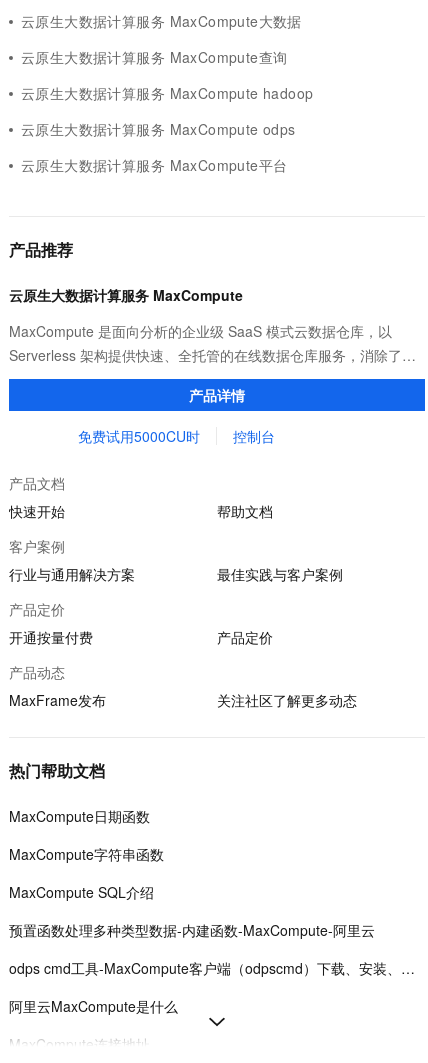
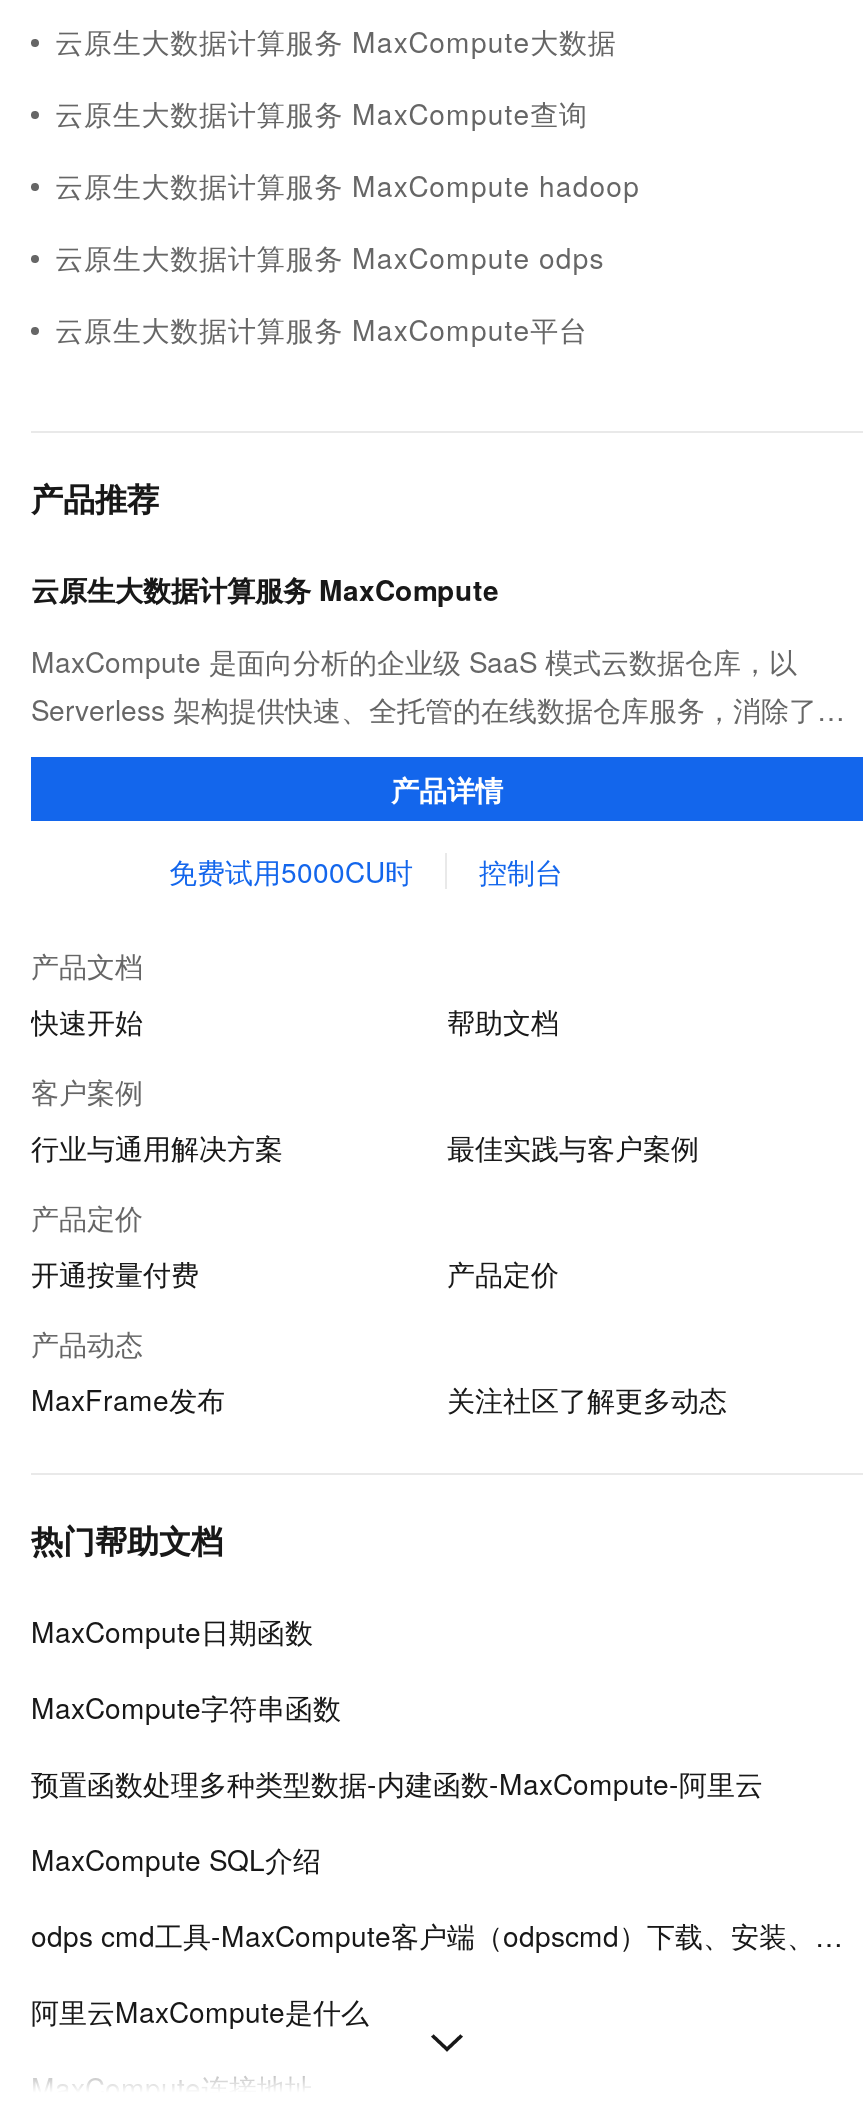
moved down: MaxCompute SQL介绍

moved up: 预置函数处理多种类型数据-内建函数-MaxCompute-阿里云
